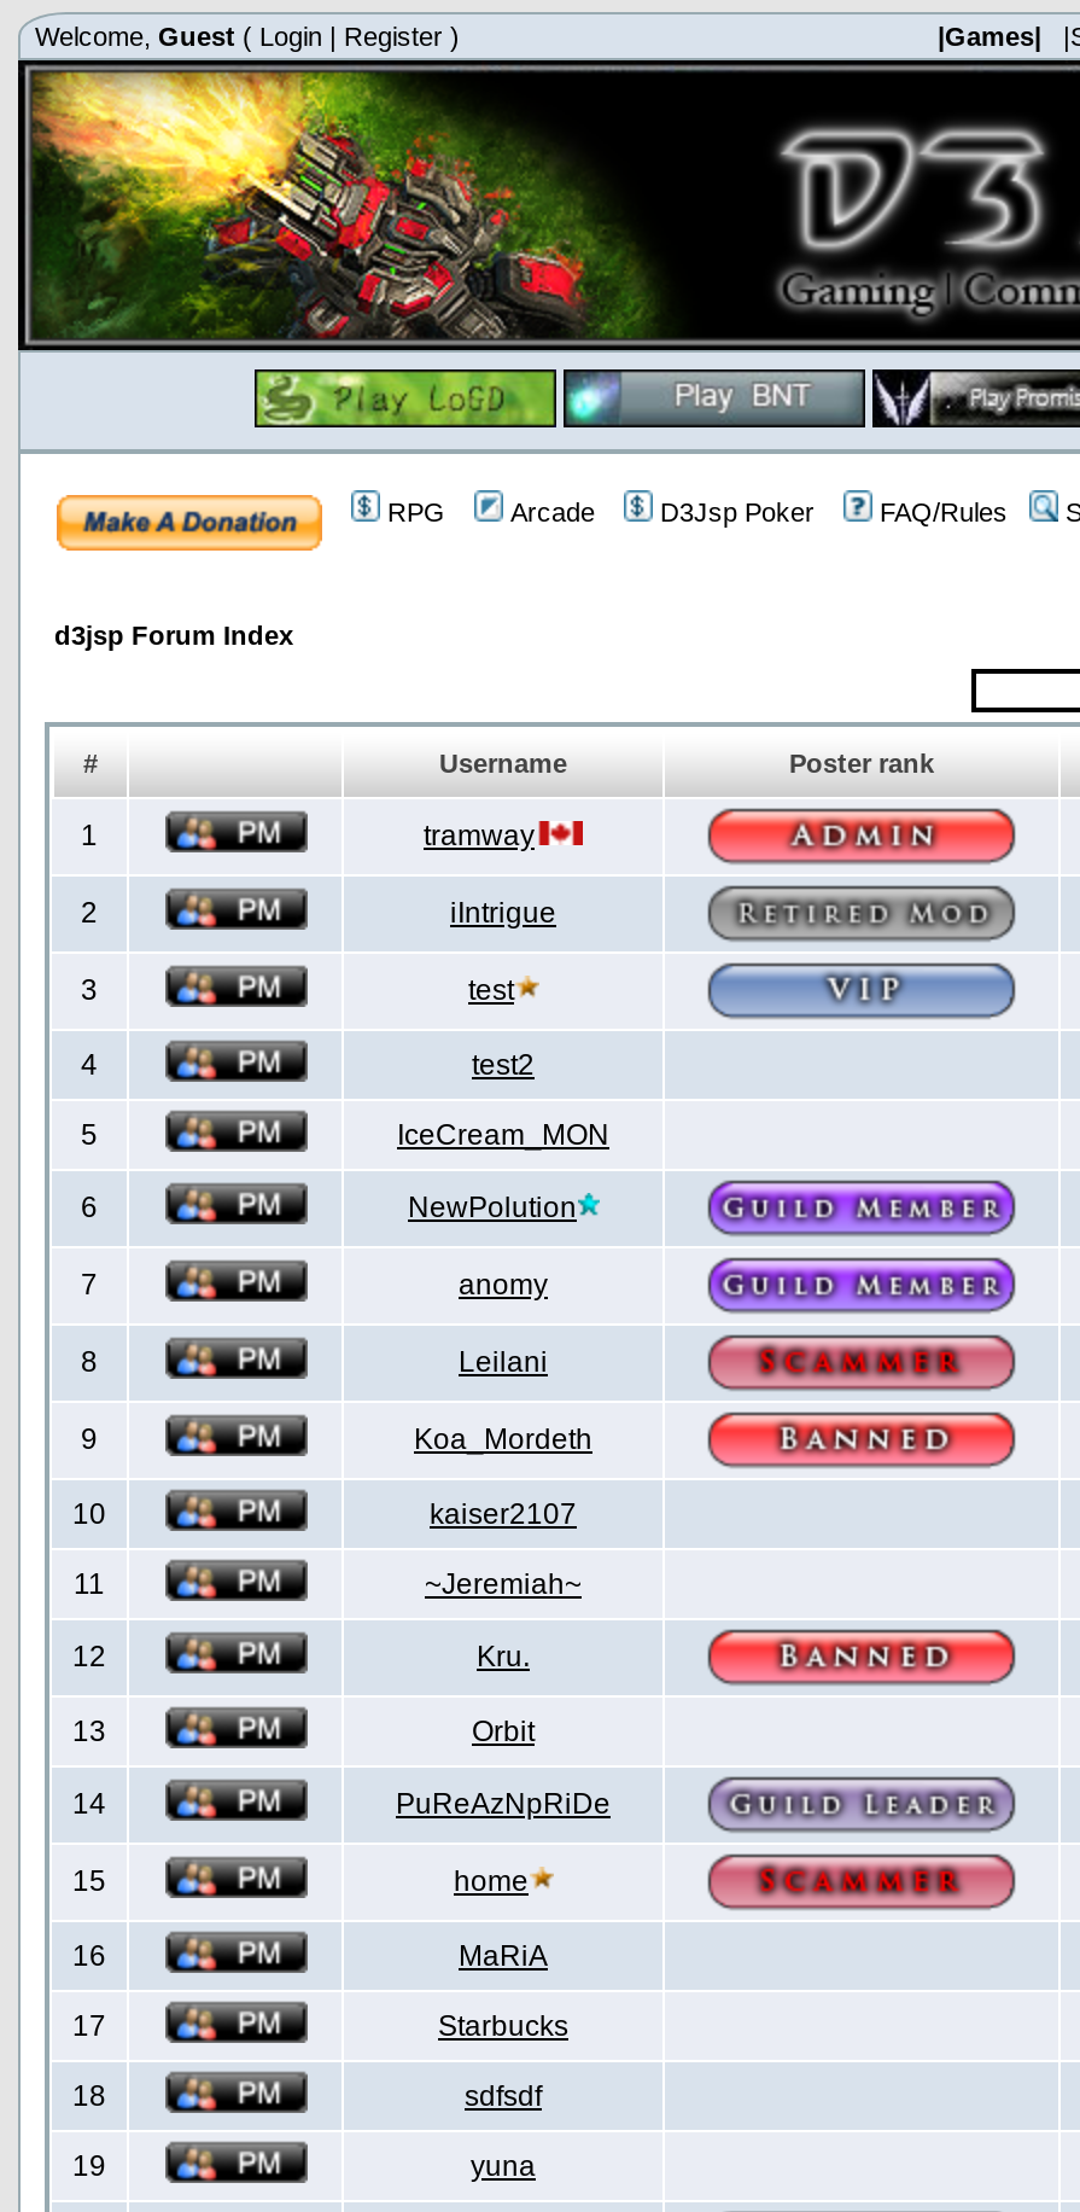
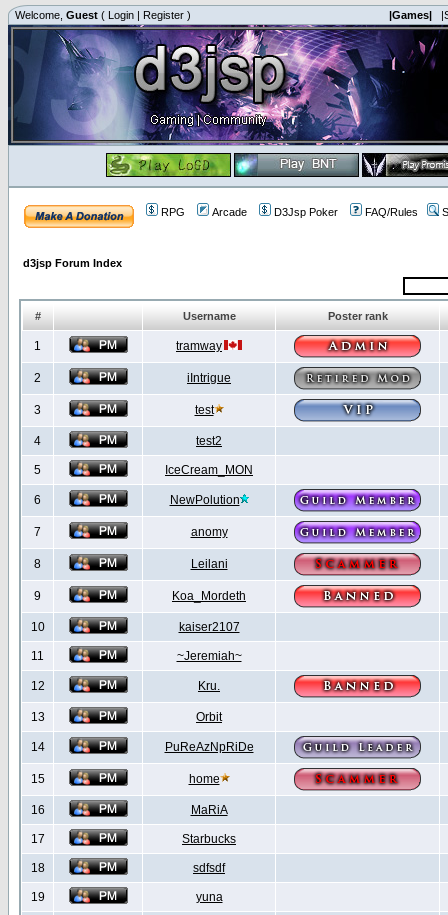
- [image]
+ [image]
